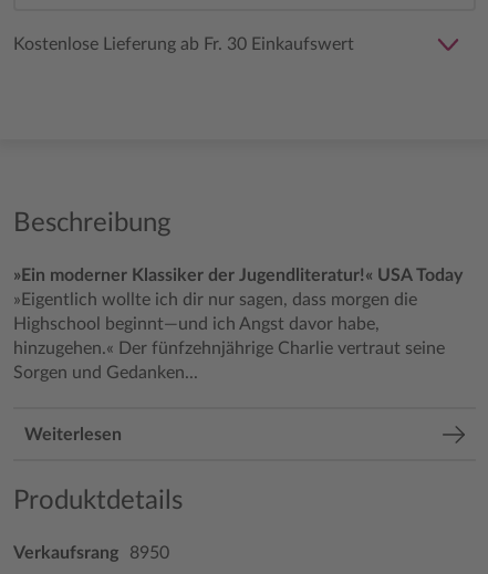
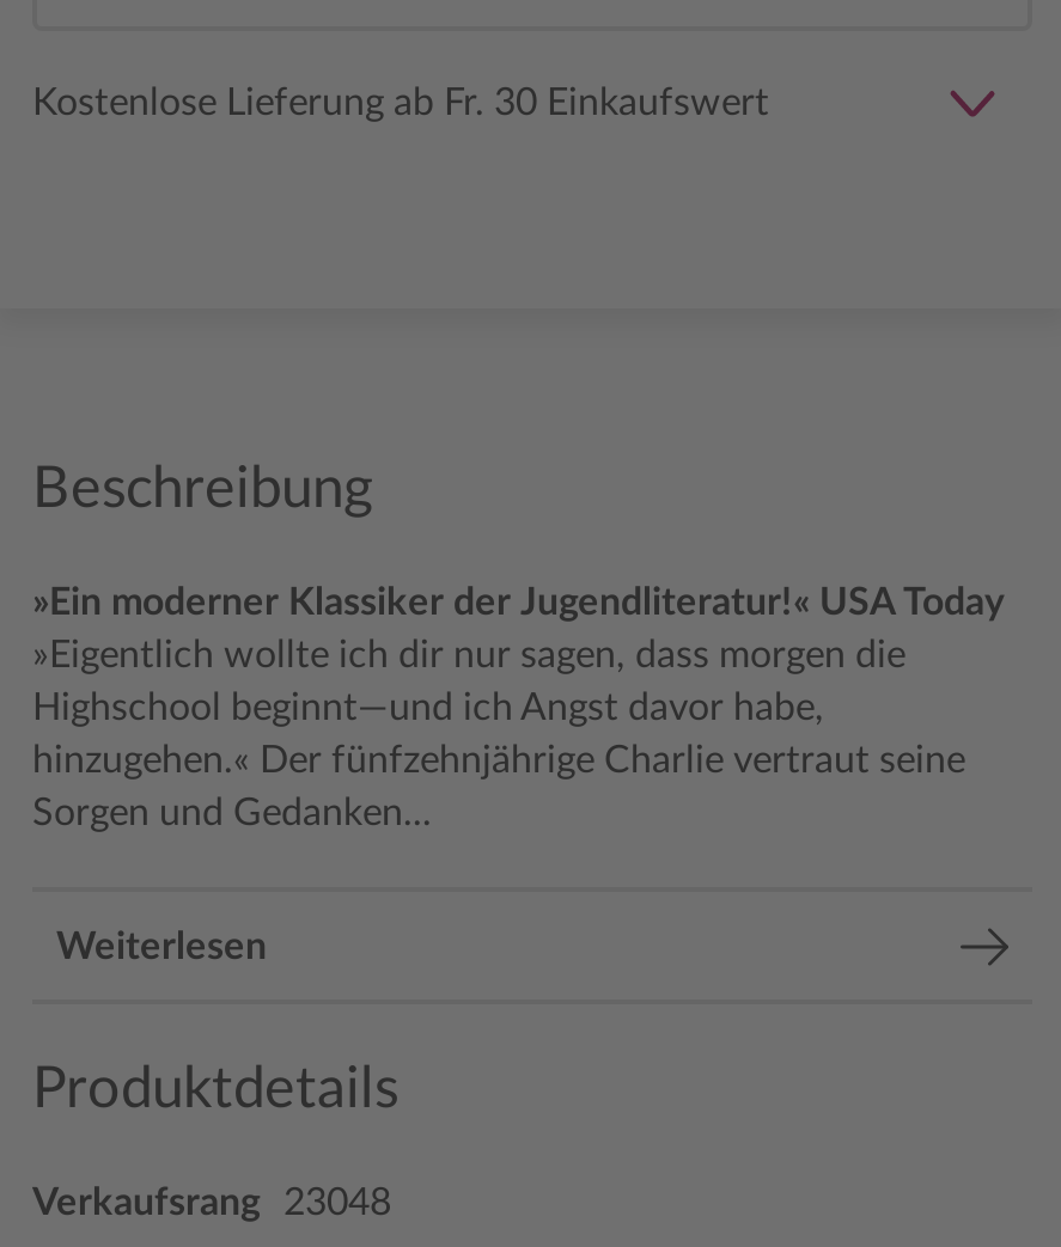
- Verkaufsrang 8950
+ Verkaufsrang 23048
